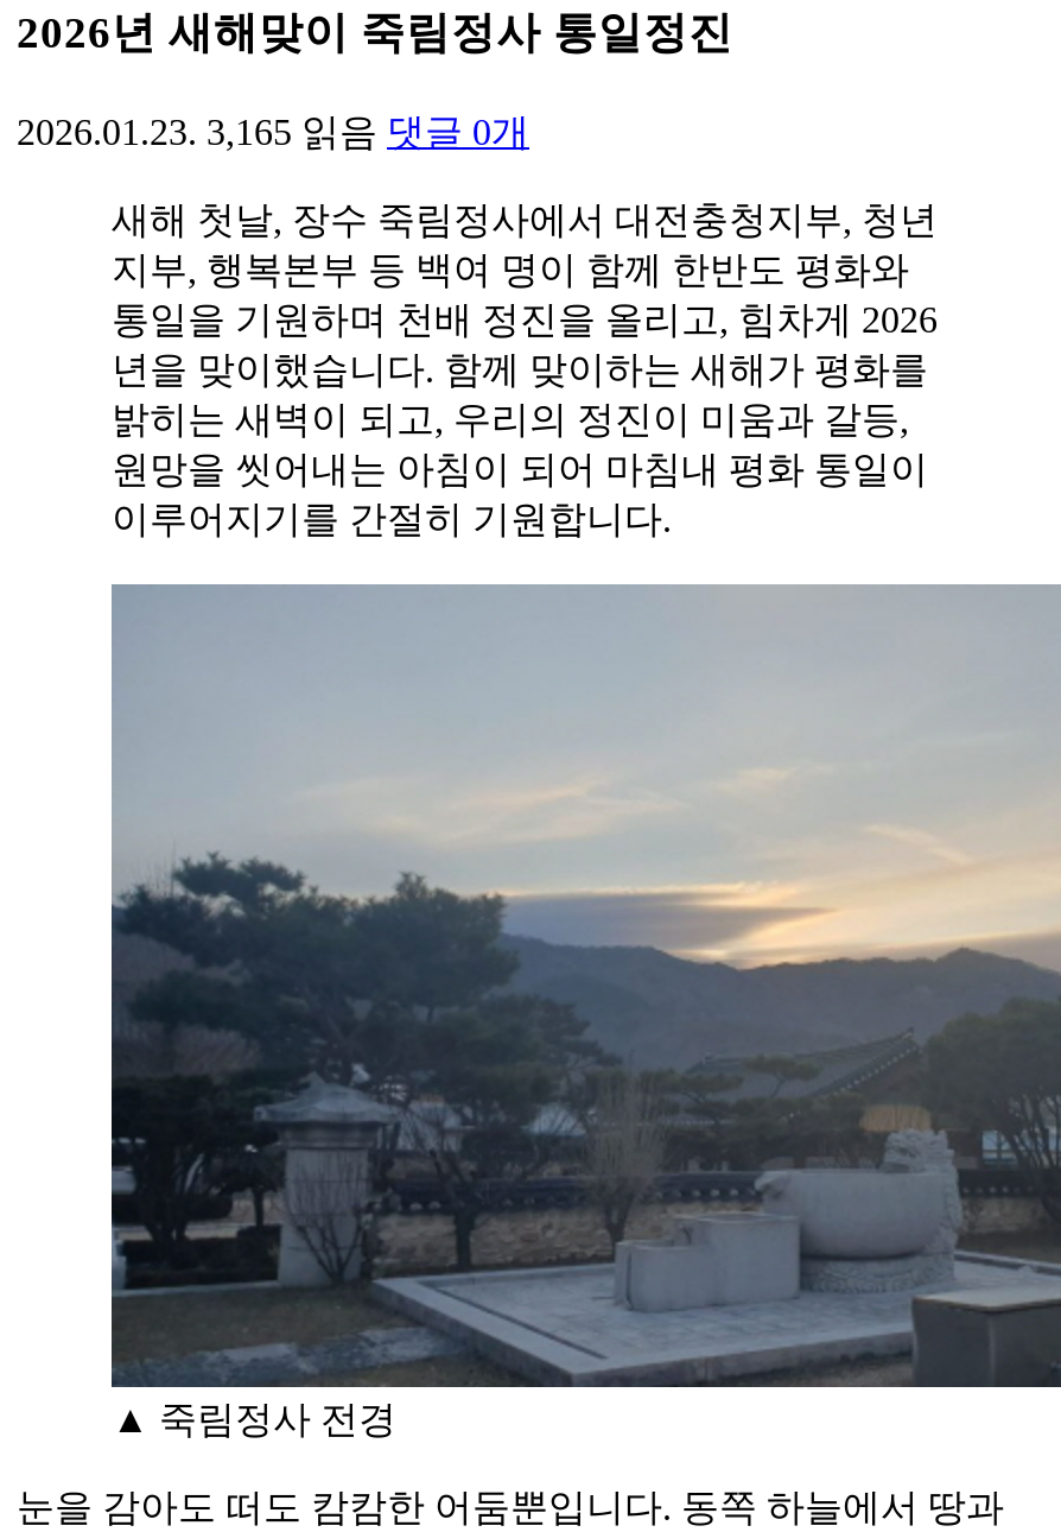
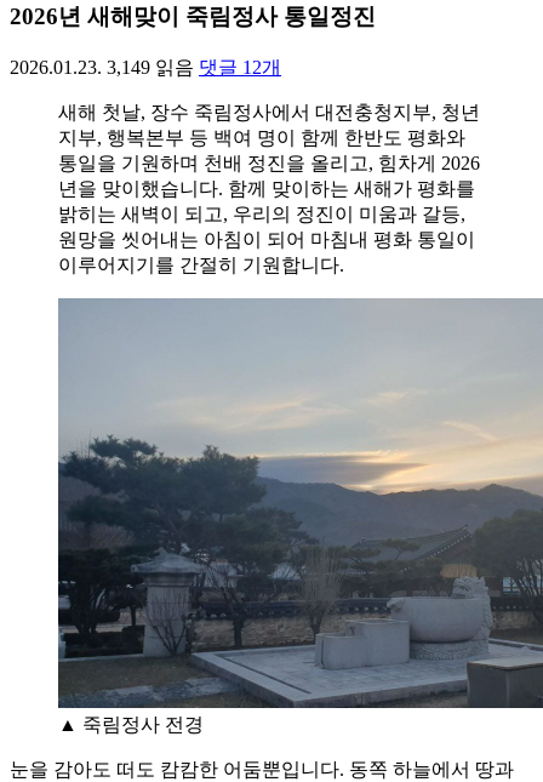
- 2026.01.23. 3,165 읽음 댓글 0개
+ 2026.01.23. 3,149 읽음 댓글 12개
